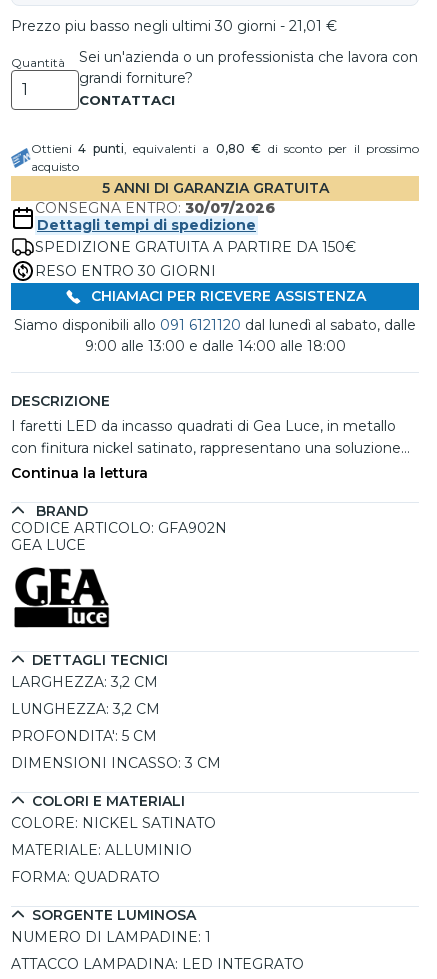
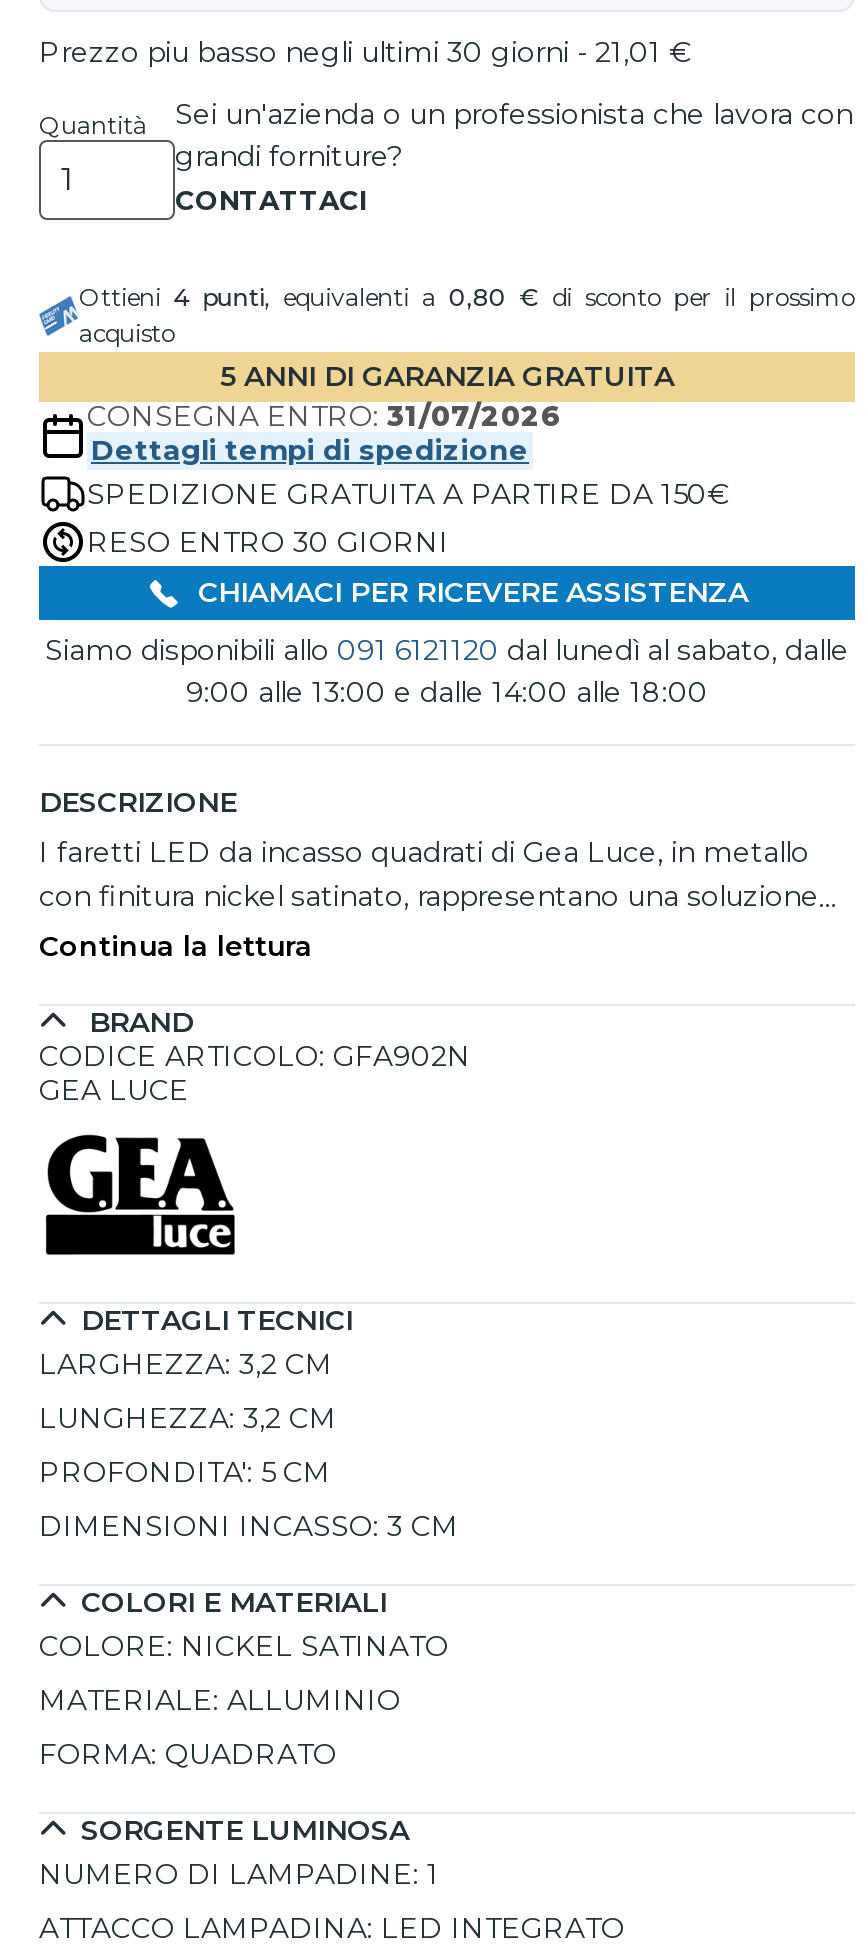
- CONSEGNA ENTRO: 30/07/2026
+ CONSEGNA ENTRO: 31/07/2026
